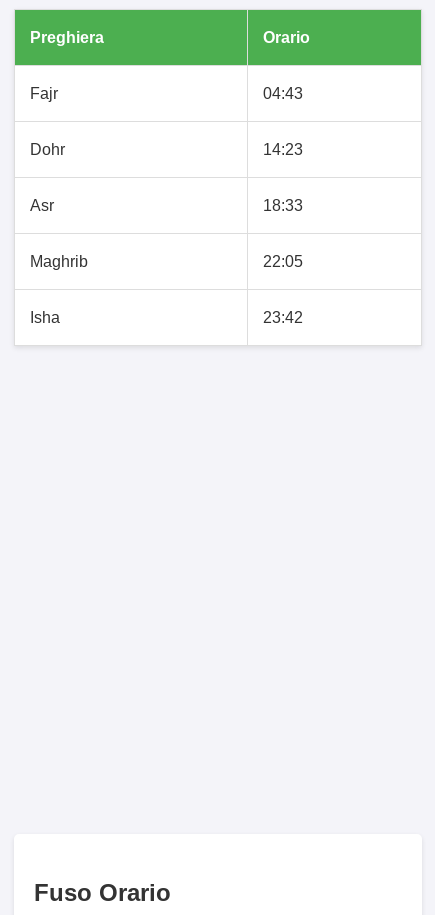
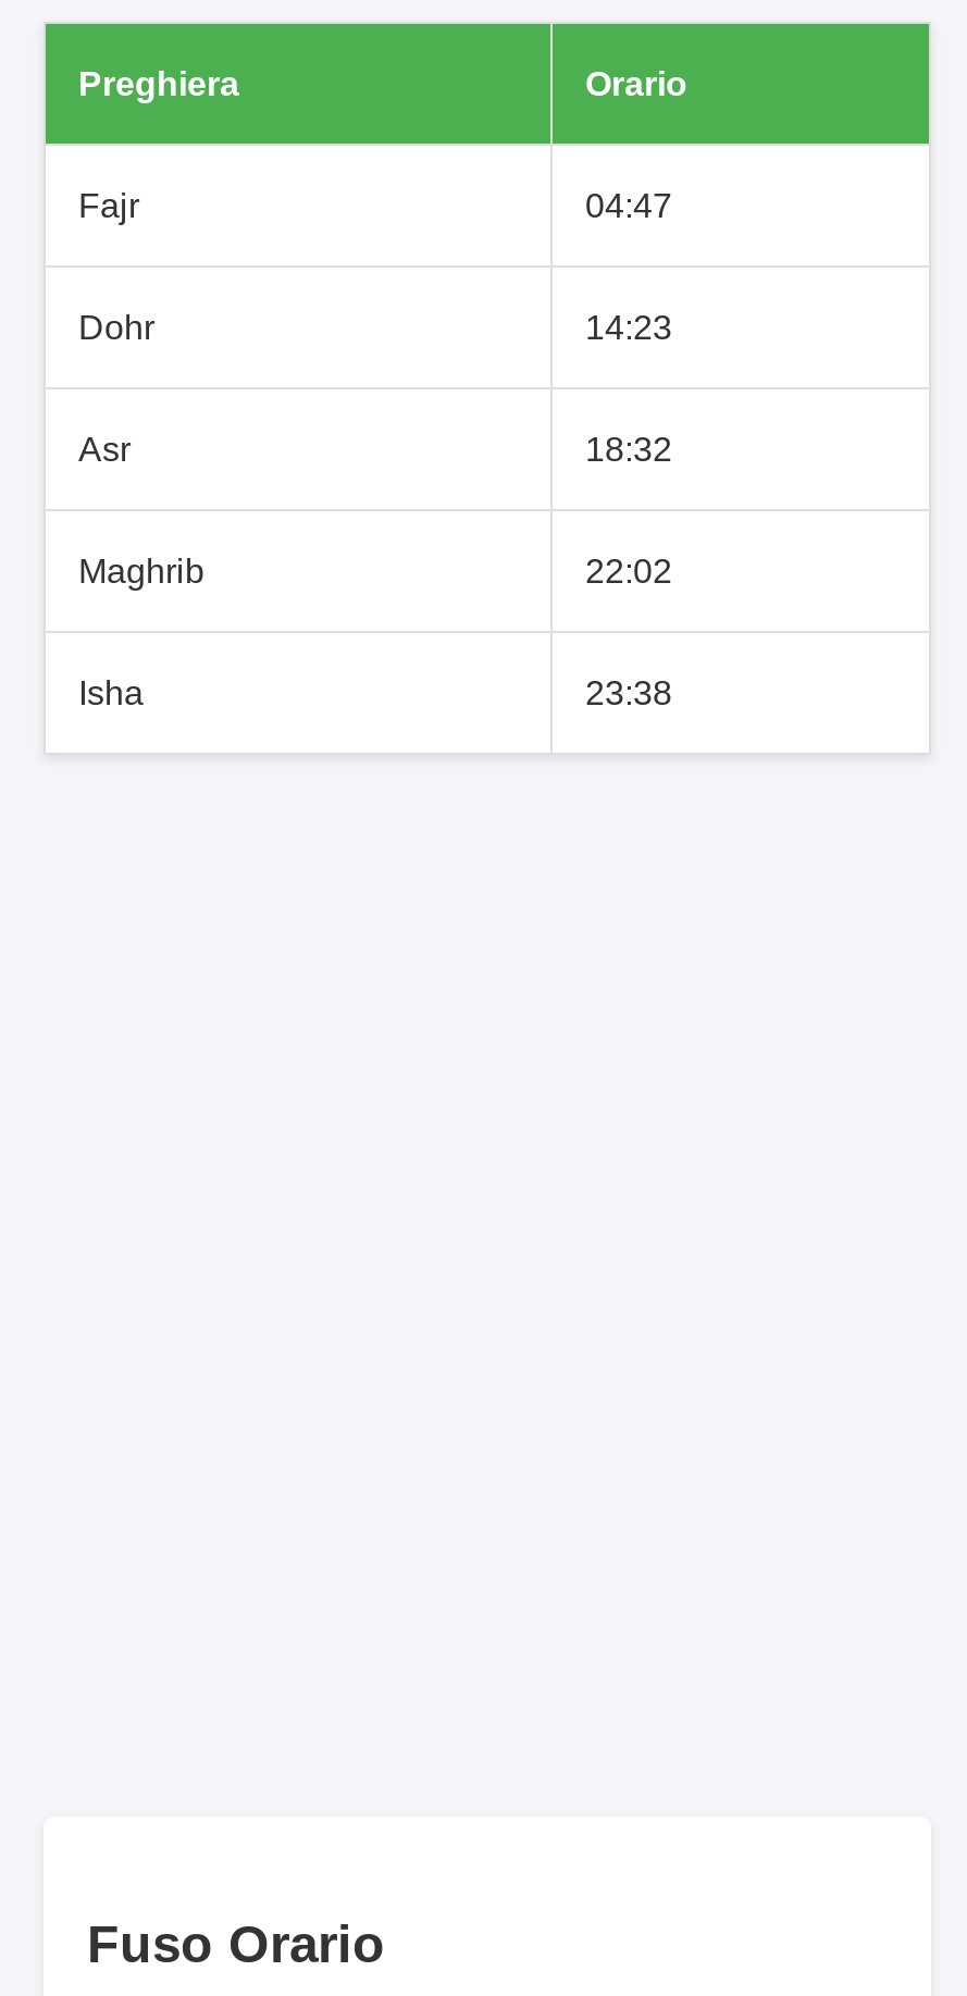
- 04:43
+ 04:47

- 18:33
+ 18:32

- 22:05
+ 22:02

- 23:42
+ 23:38
